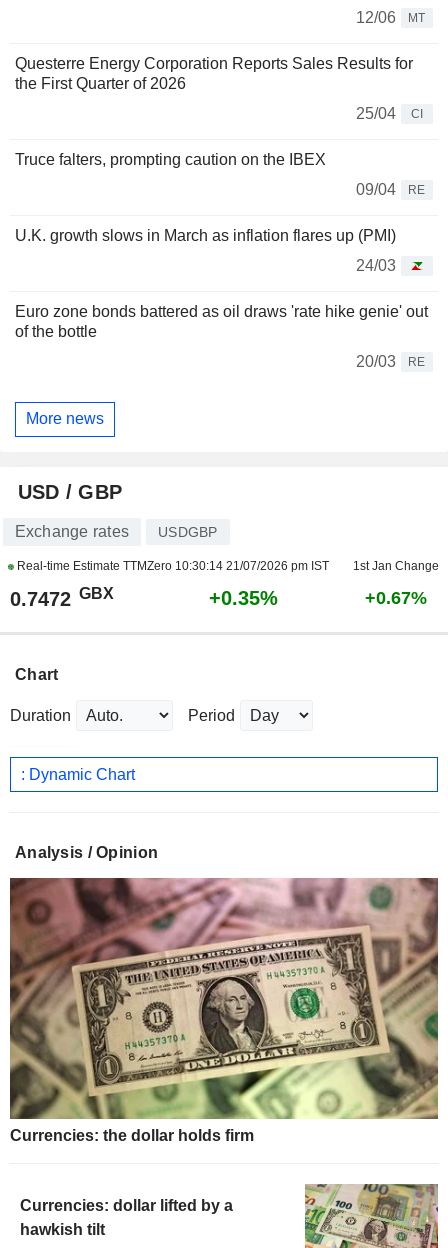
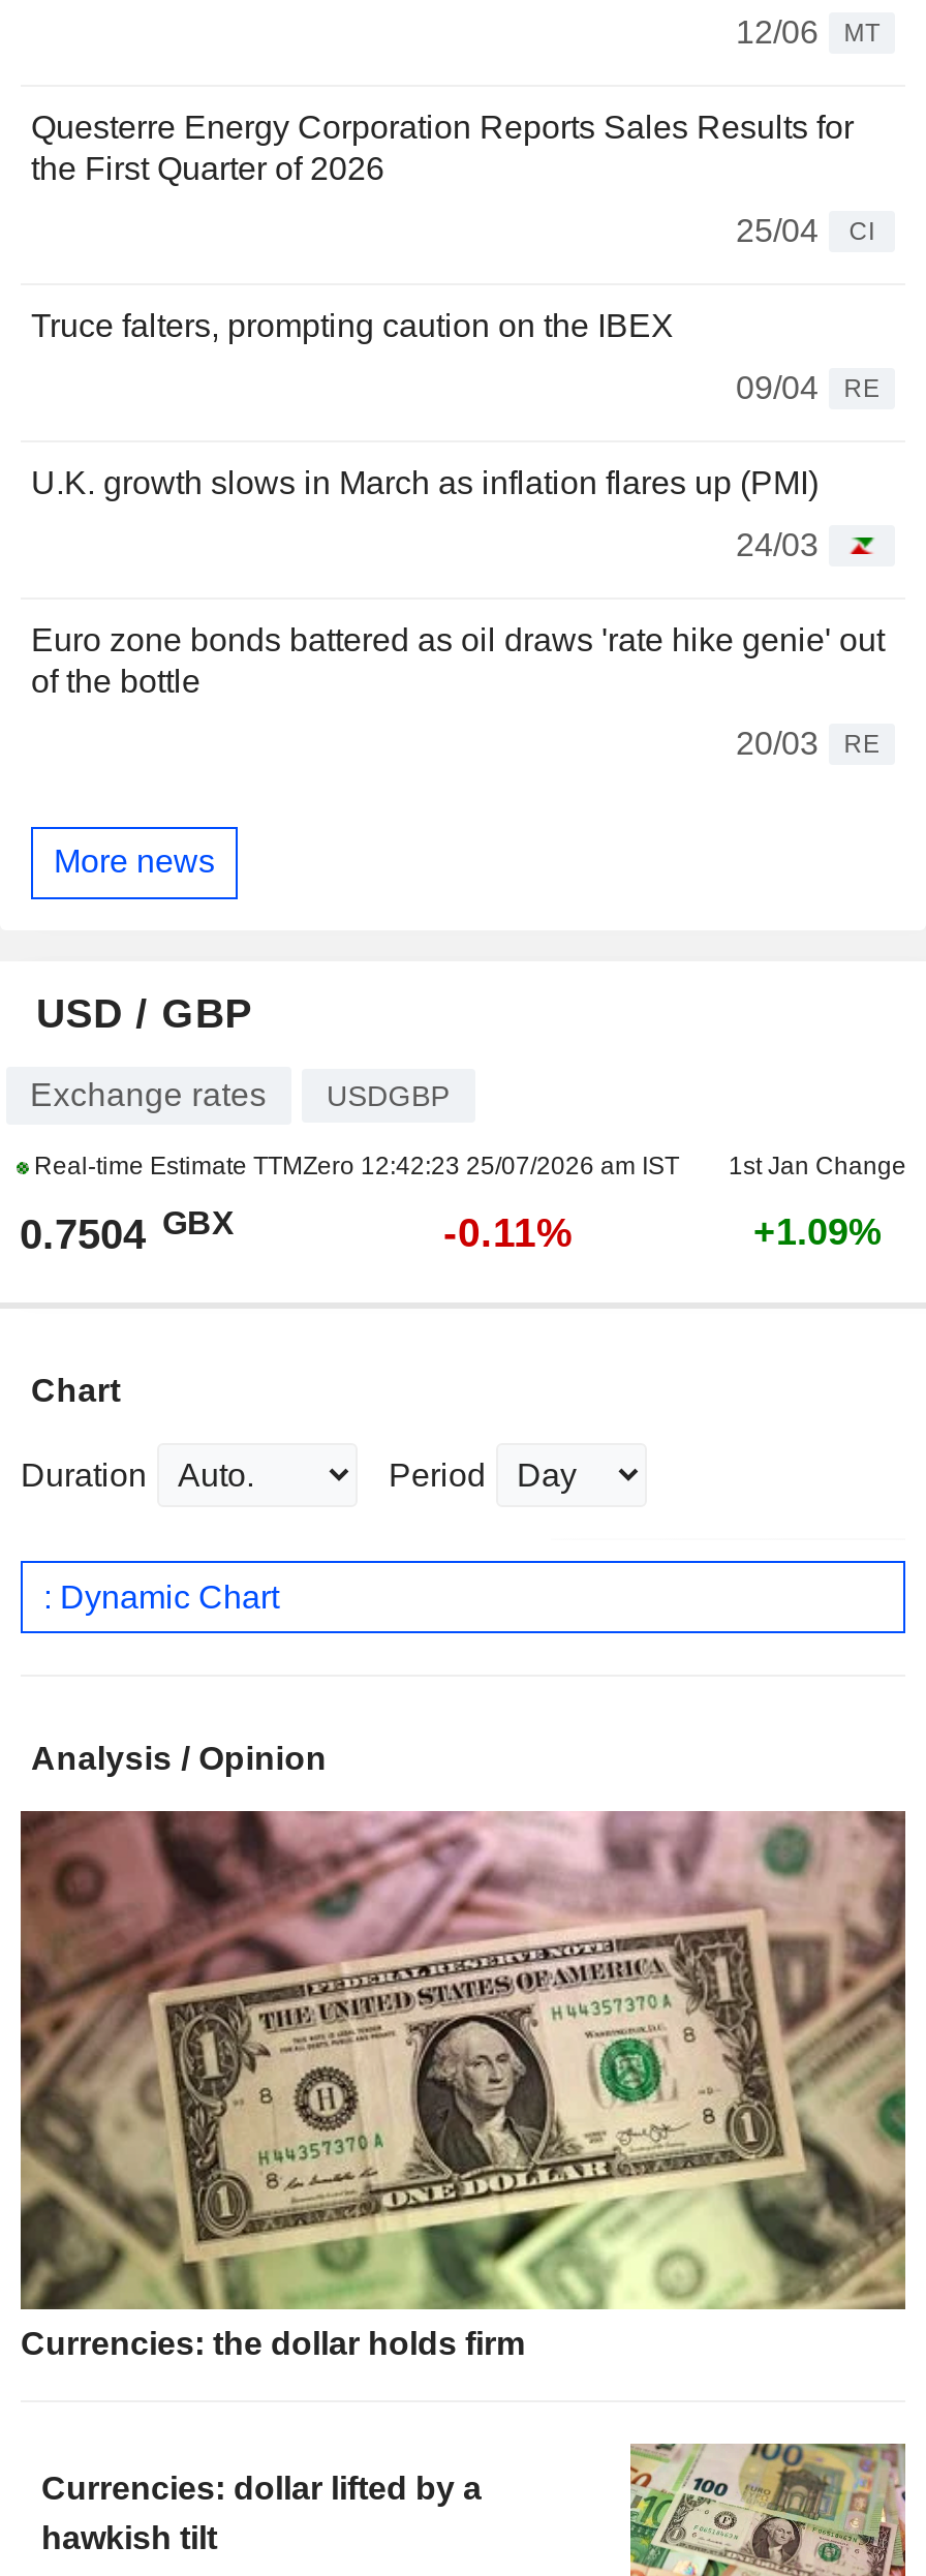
- Real-time Estimate TTMZero 10:30:14 21/07/2026 pm IST
+ Real-time Estimate TTMZero 12:42:23 25/07/2026 am IST

- 0.7472 GBX
+ 0.7504 GBX

- +0.35%
+ -0.11%

- +0.67%
+ +1.09%
